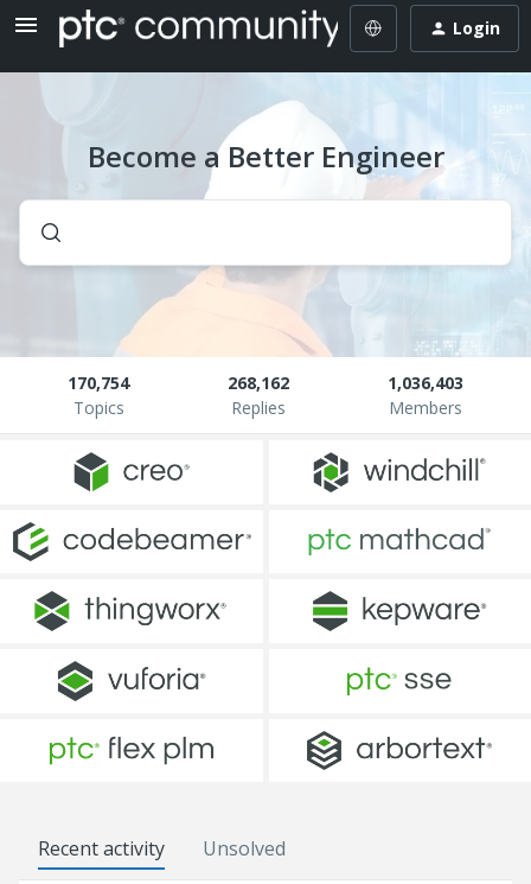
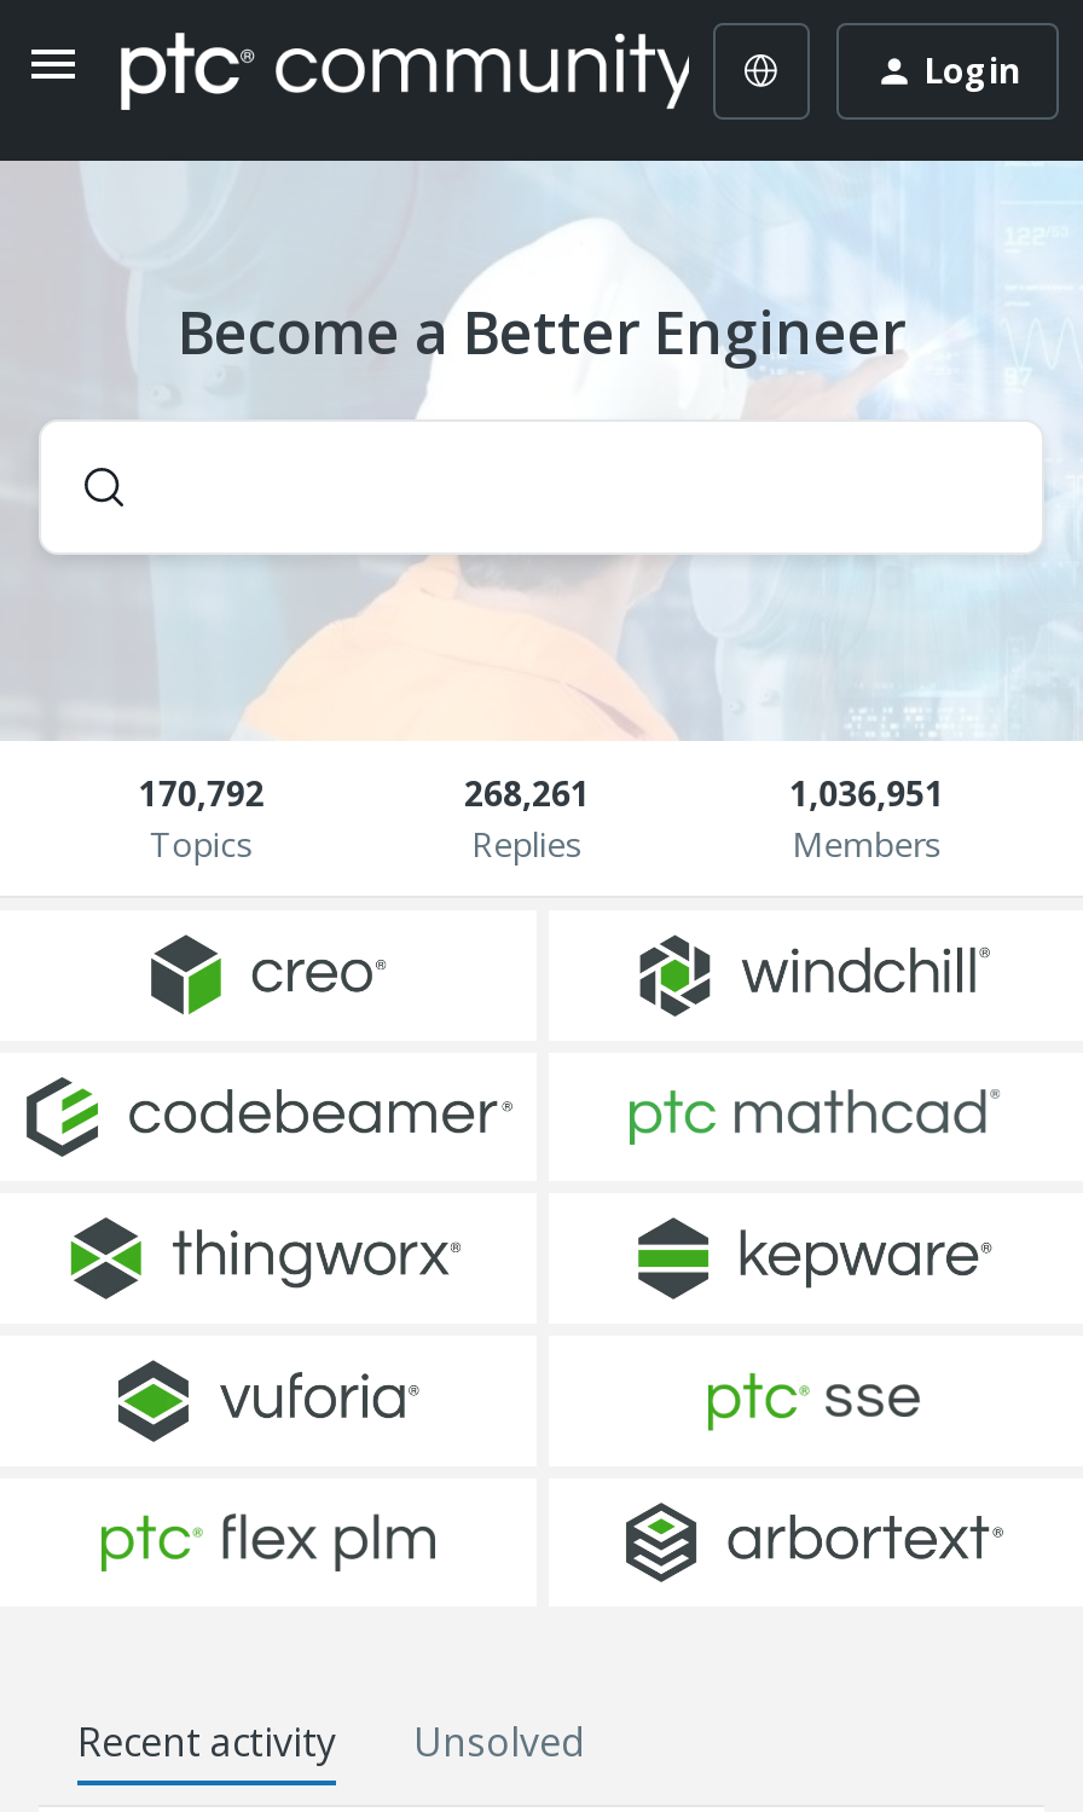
- 170,754
+ 170,792

- 268,162
+ 268,261

- 1,036,403
+ 1,036,951
